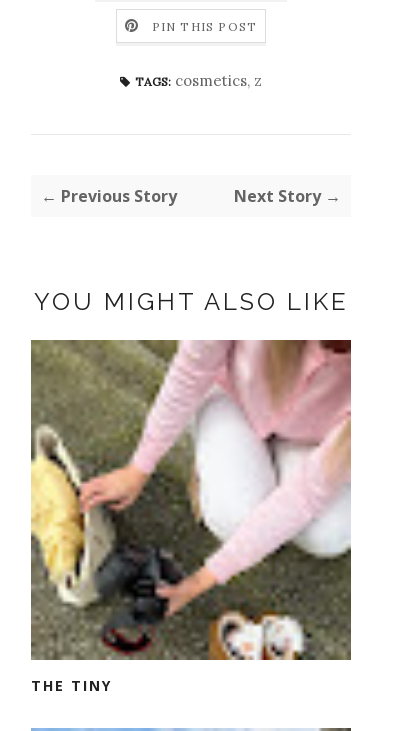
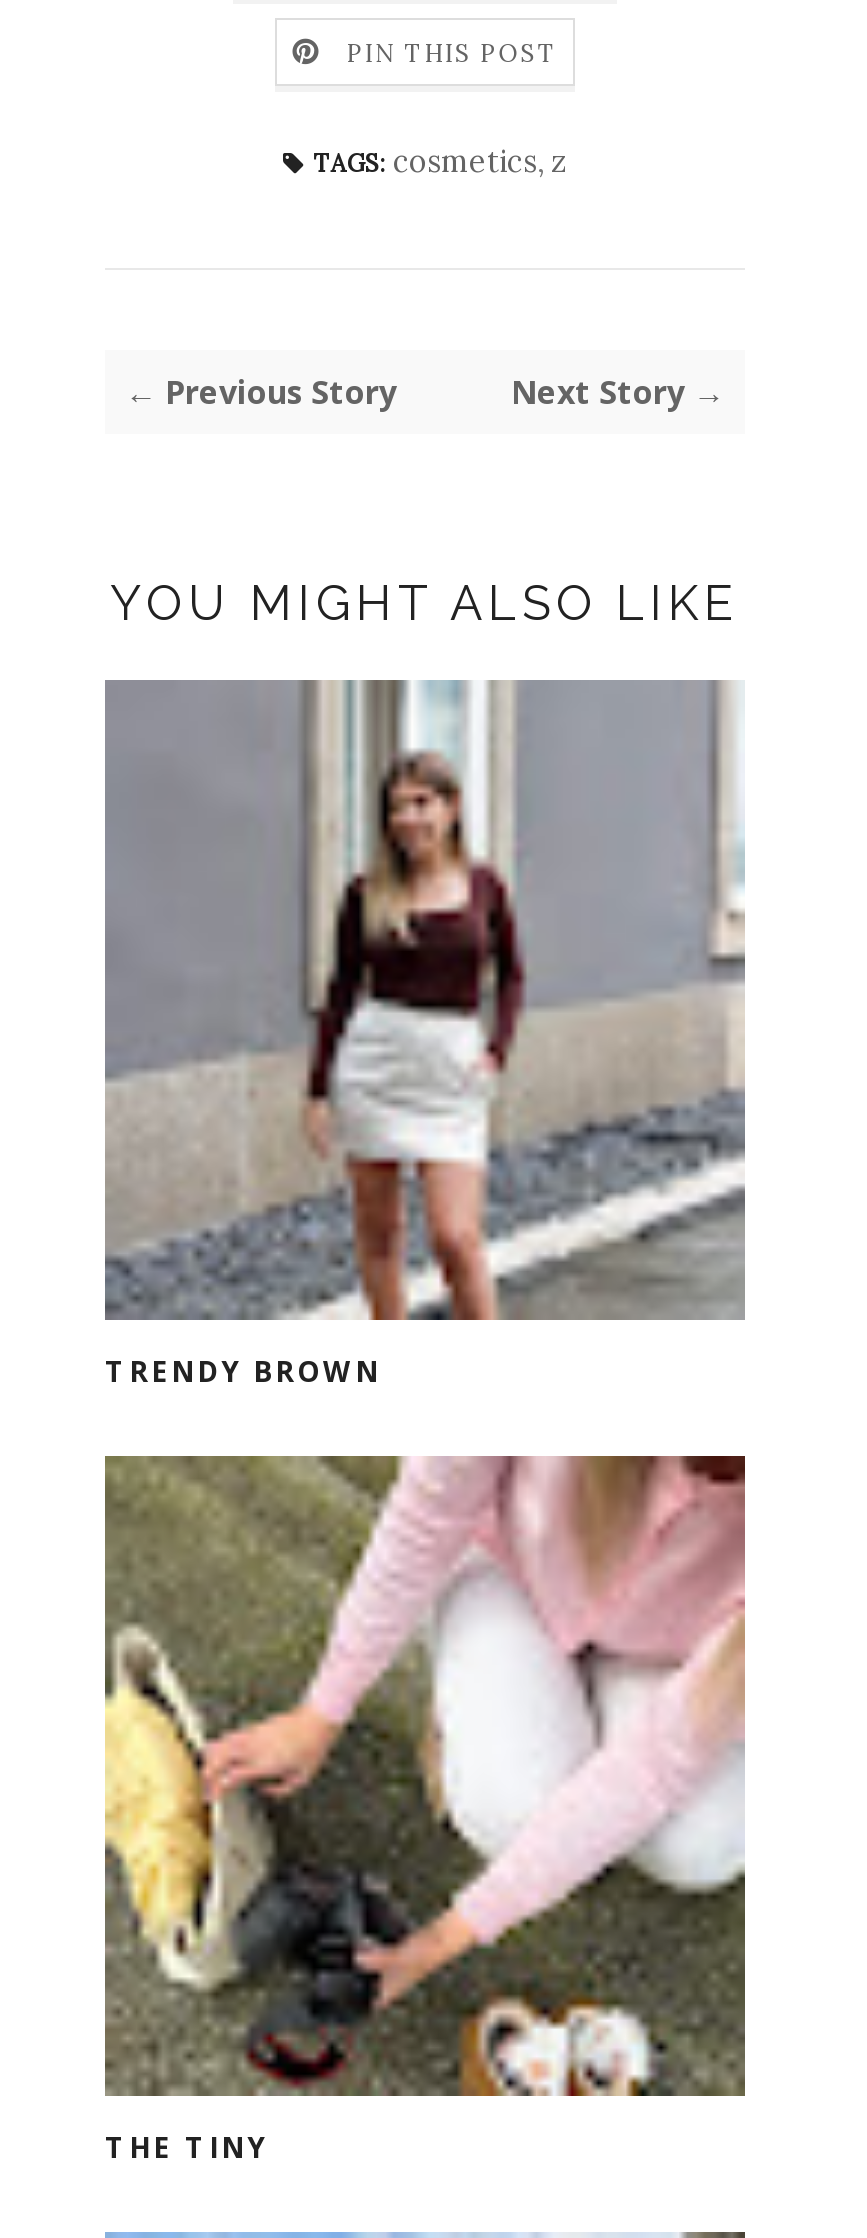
+ [image]
+ TRENDY BROWN
